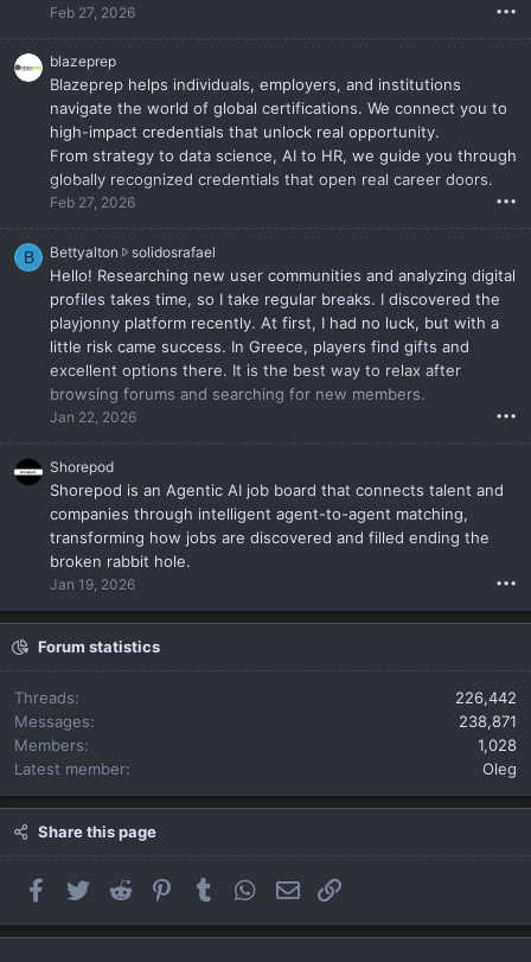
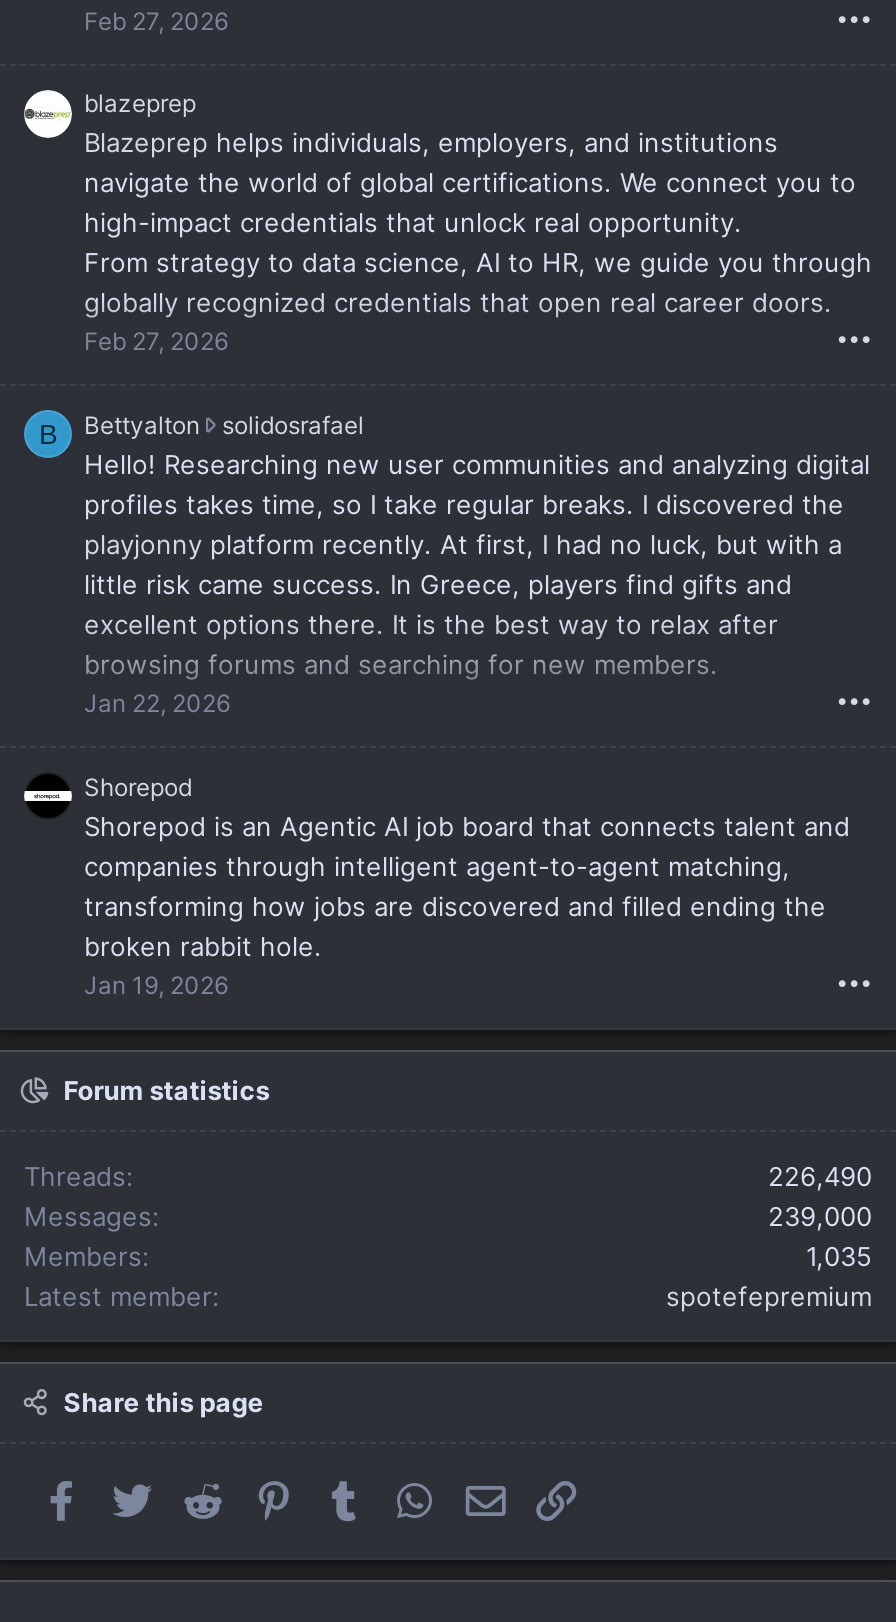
- 226,442
+ 226,490

- 238,871
+ 239,000

- 1,028
+ 1,035

- Oleg
+ spotefepremium
